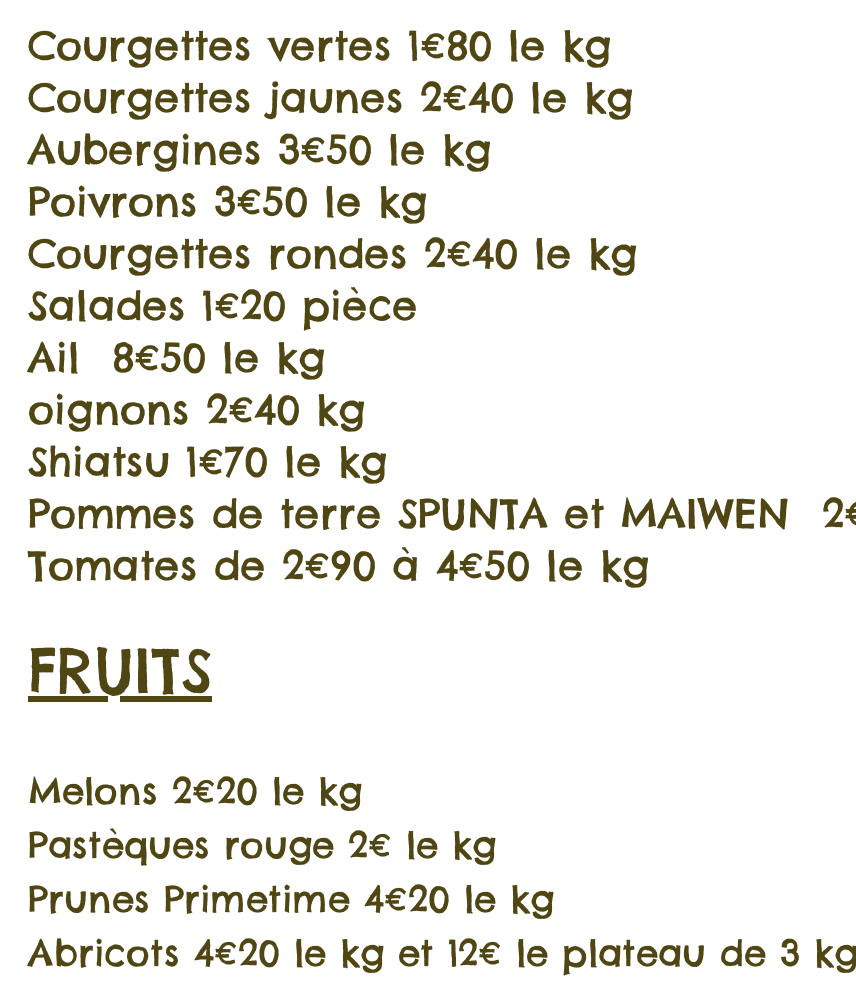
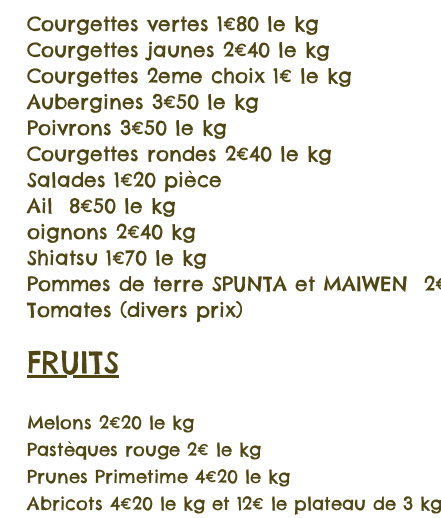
+ Courgettes 2eme choix 1€ le kg

- Tomates de 2€90 à 4€50 le kg
+ Tomates (divers prix)
